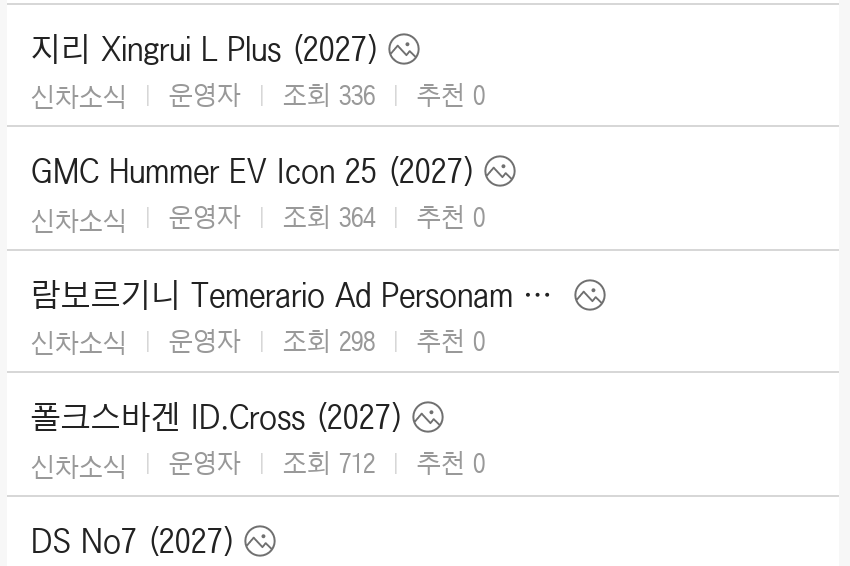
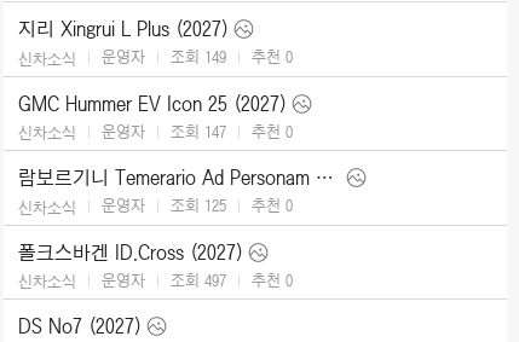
- 신차소식 운영자 조회 336 추천 0
+ 신차소식 운영자 조회 149 추천 0

- 신차소식 운영자 조회 364 추천 0
+ 신차소식 운영자 조회 147 추천 0

- 신차소식 운영자 조회 298 추천 0
+ 신차소식 운영자 조회 125 추천 0

- 신차소식 운영자 조회 712 추천 0
+ 신차소식 운영자 조회 497 추천 0
